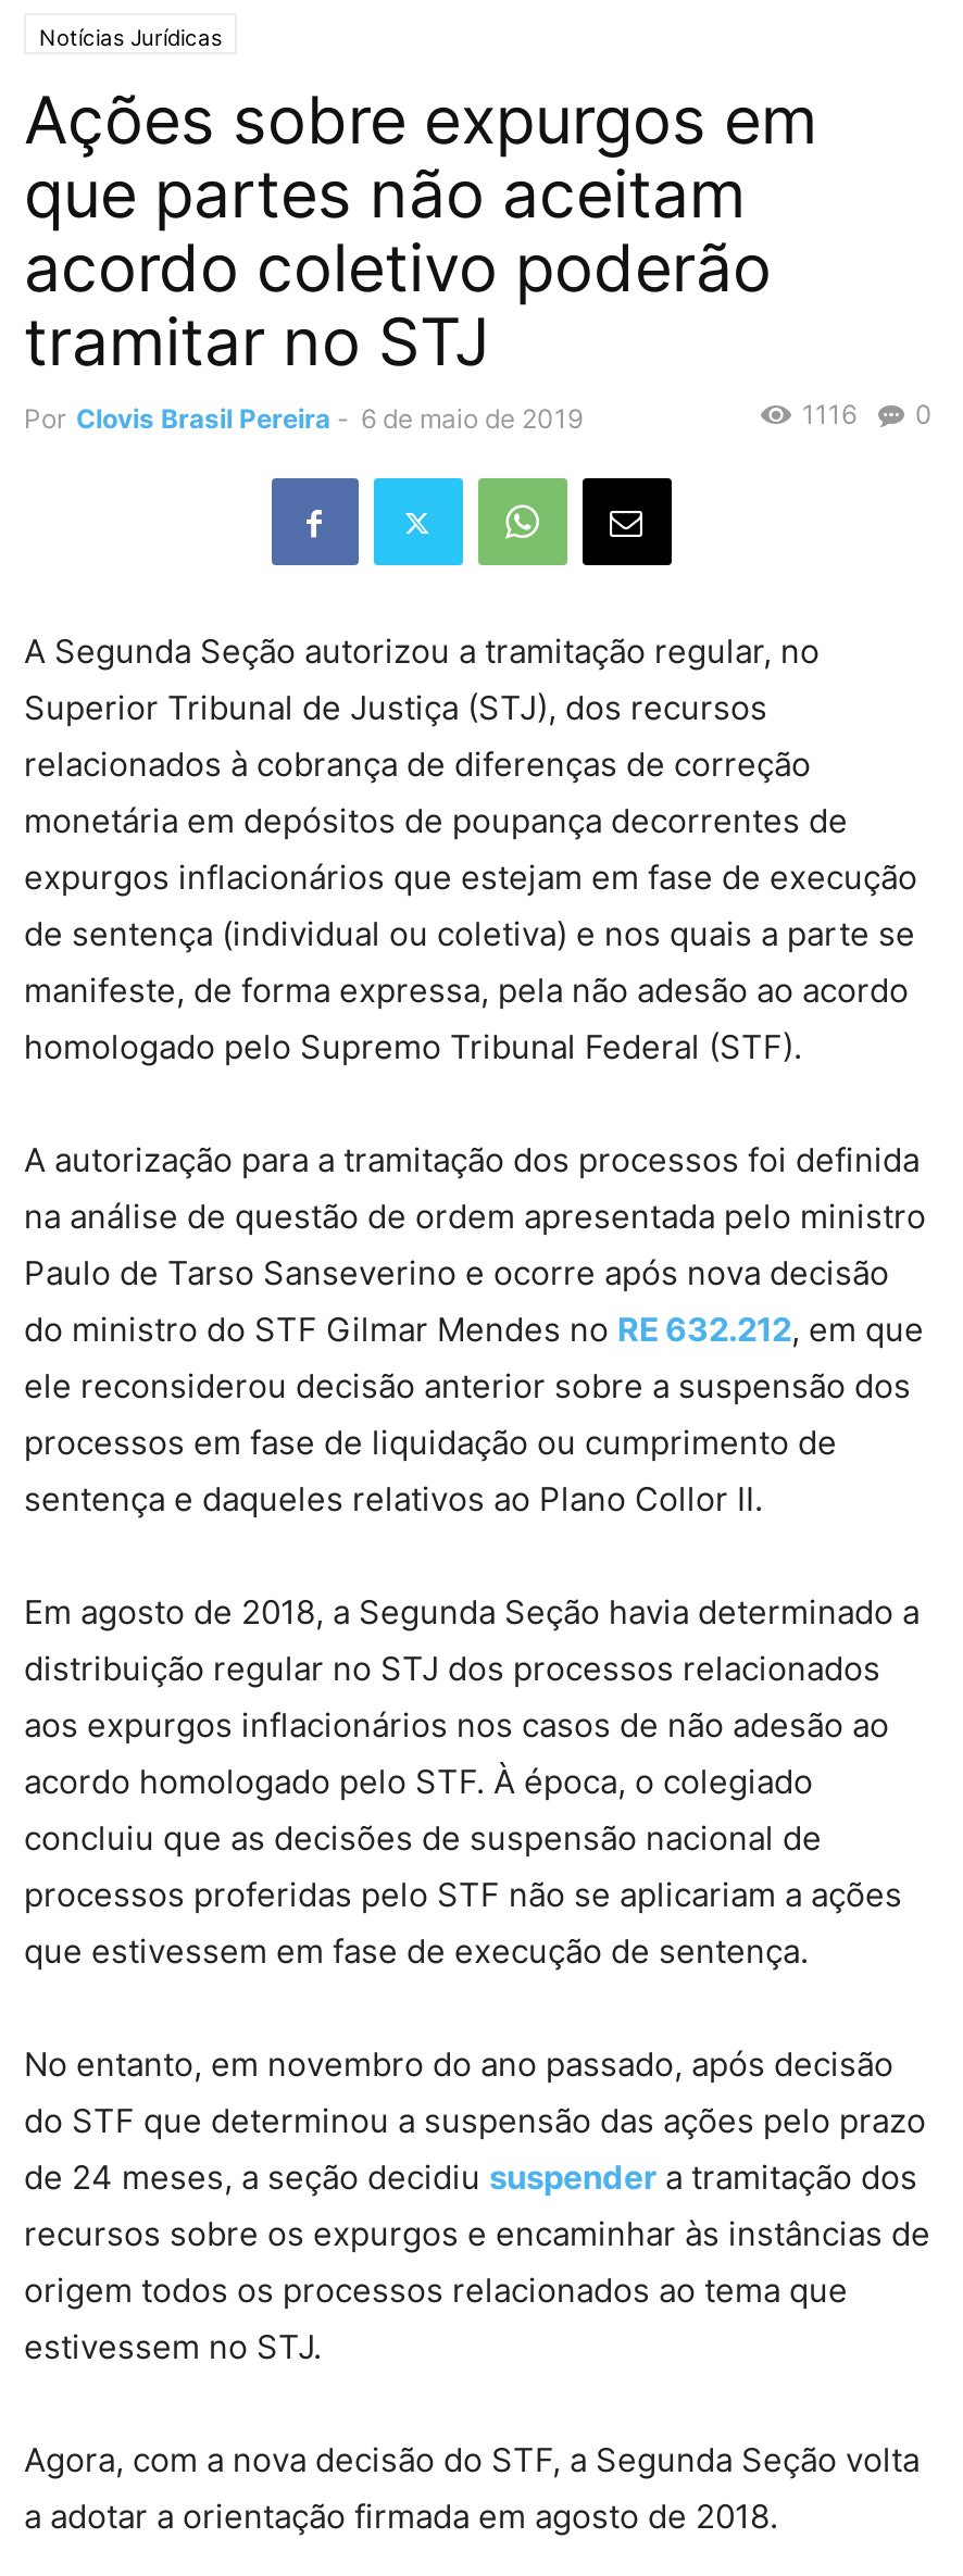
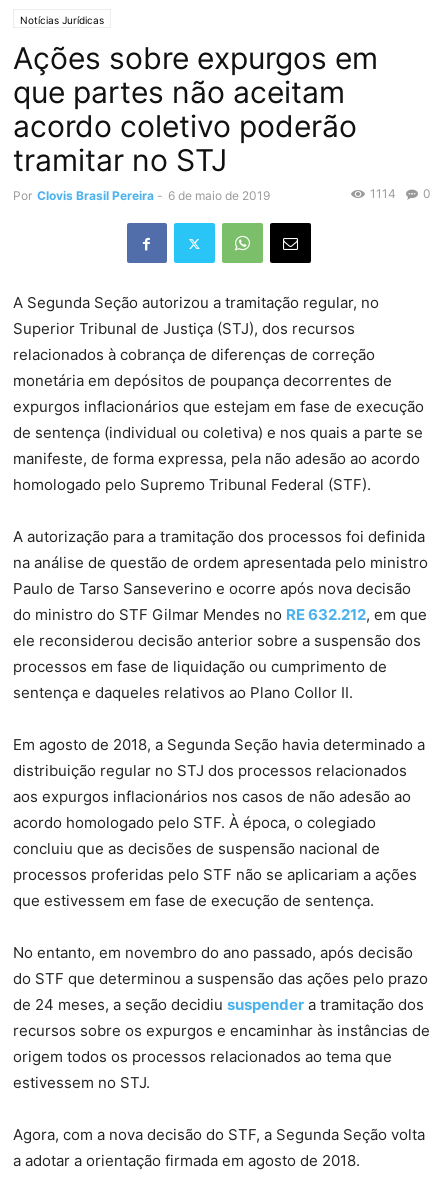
- 1116 0
+ 1114 0
